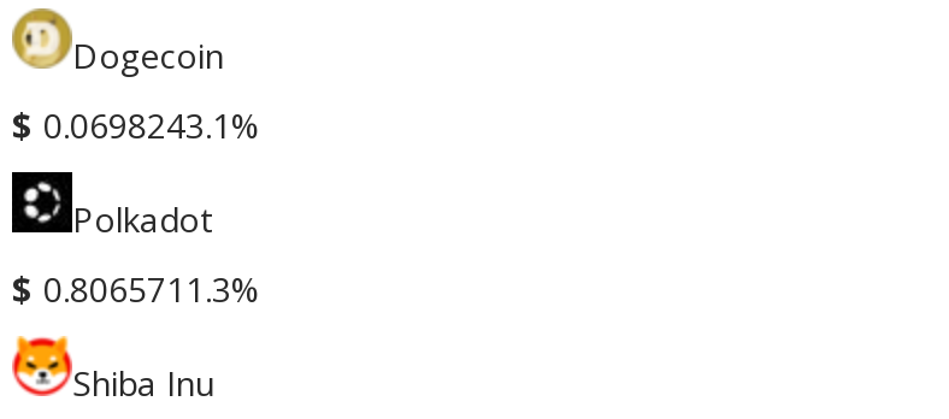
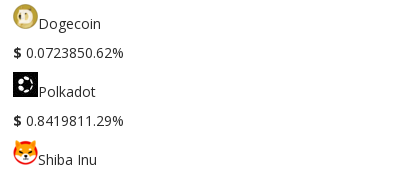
- $ 0.0698243.1%
+ $ 0.0723850.62%

- $ 0.806571 1.3%
+ $ 0.841981 1.29%
